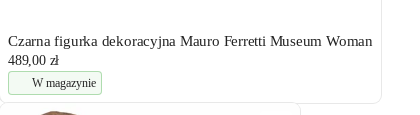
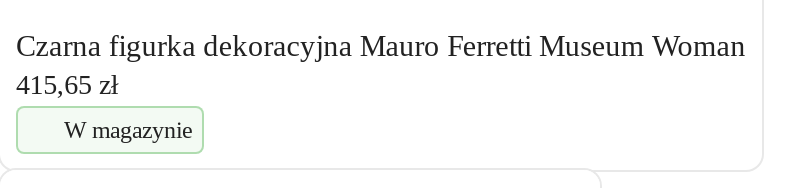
- 489,00 zł
+ 415,65 zł
